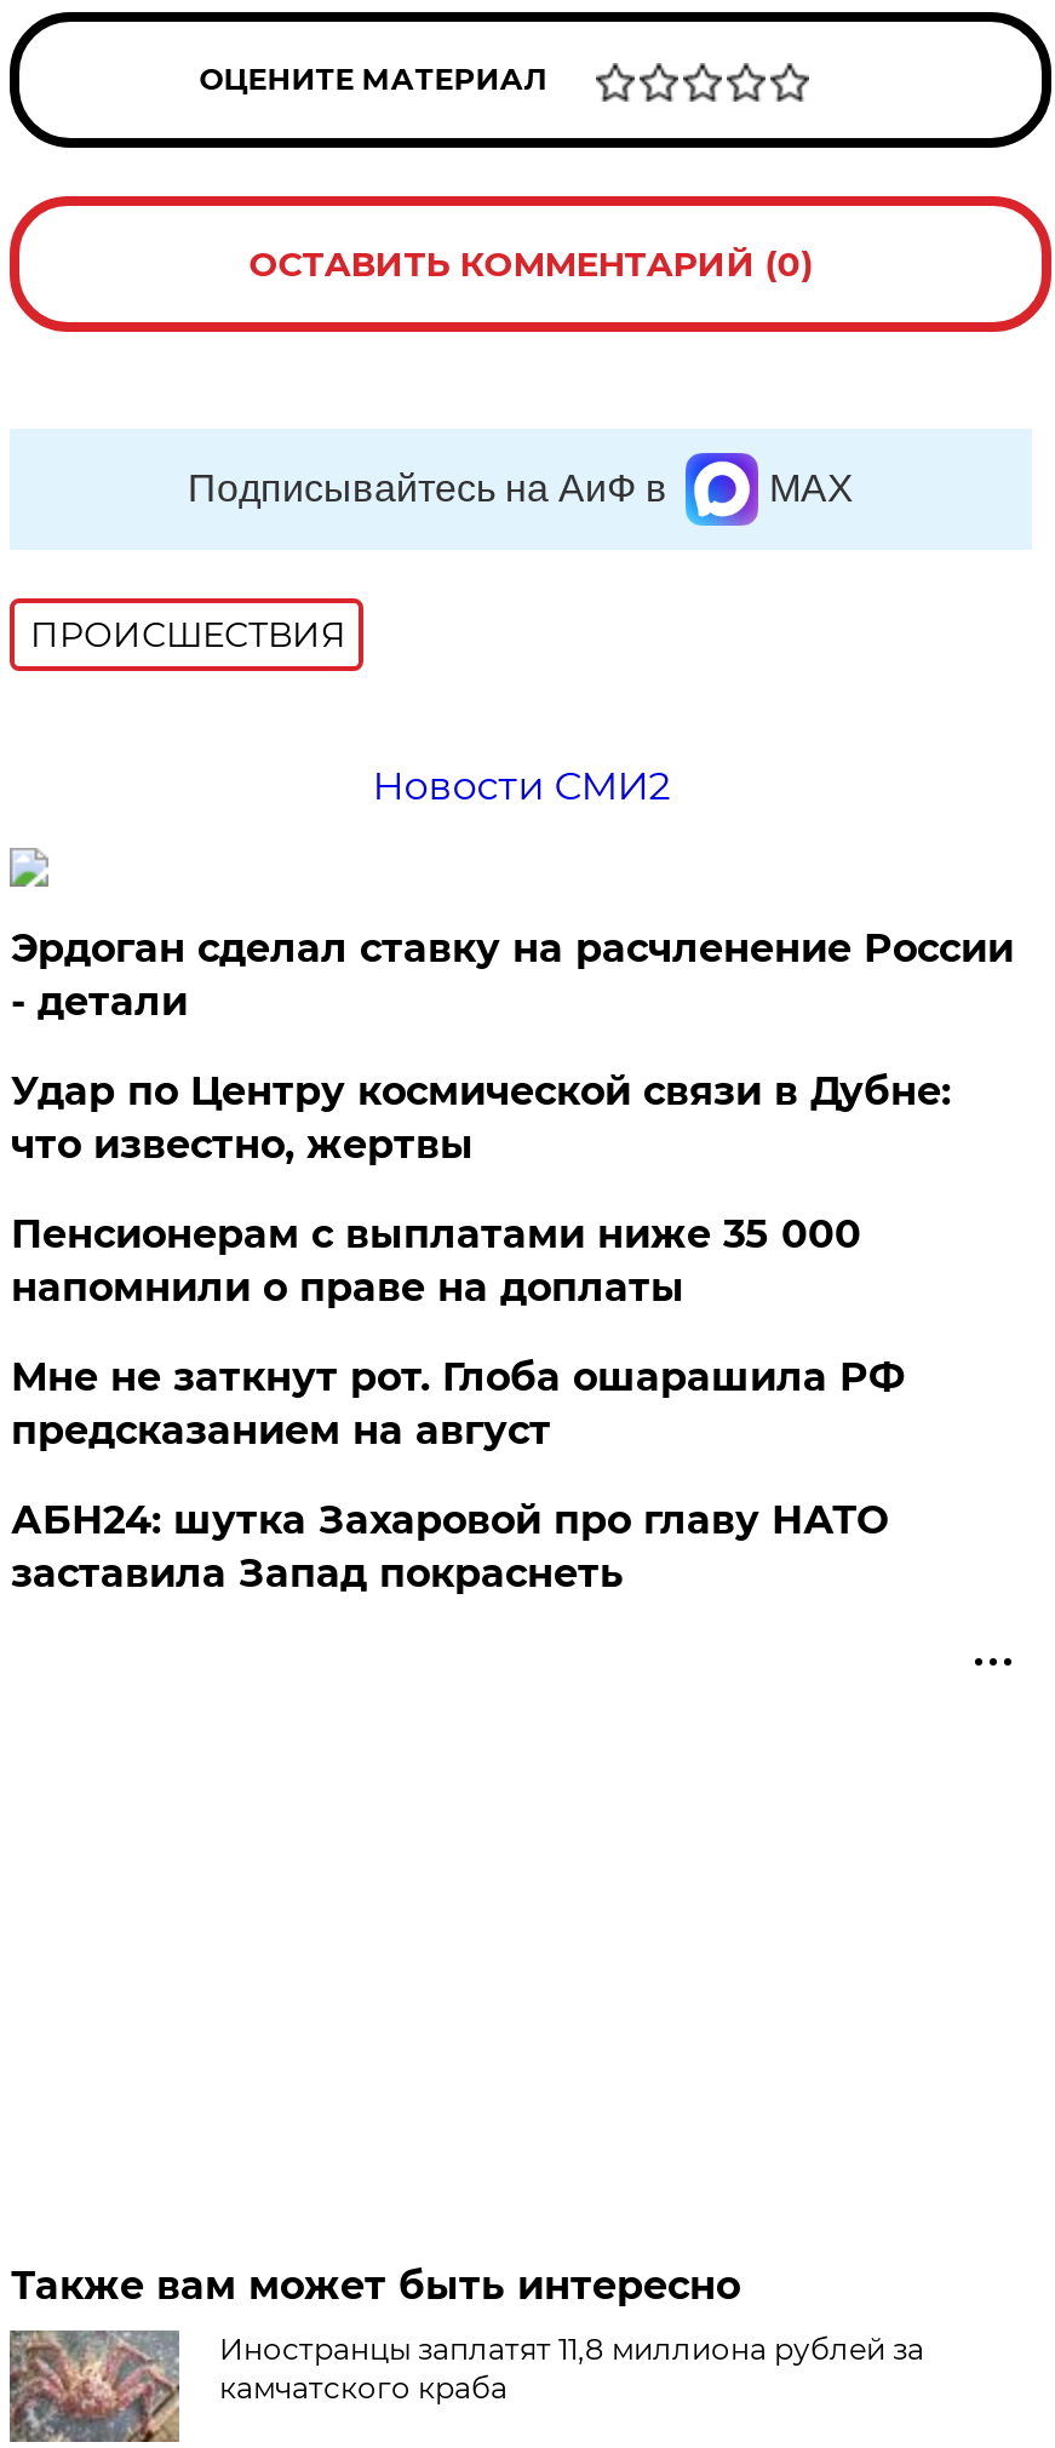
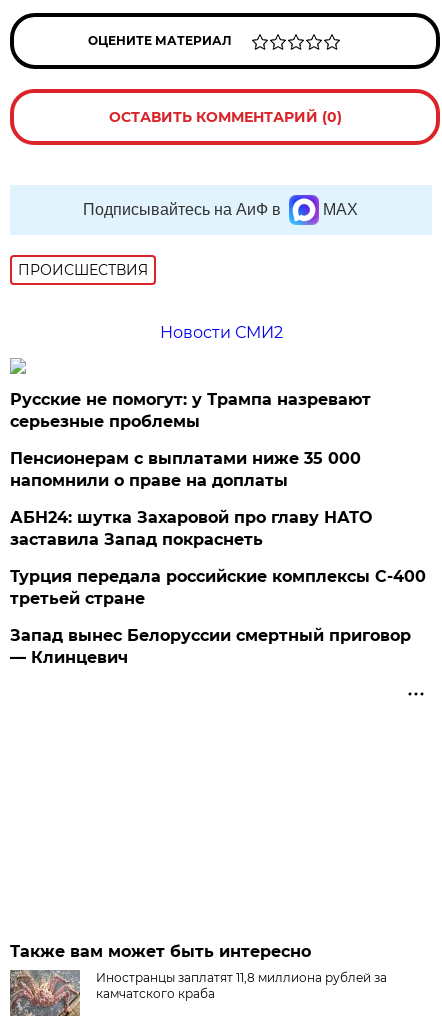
- Эрдоган сделал ставку на расчленение России
- - детали
- Удар по Центру космической связи в Дубне:
- что известно, жертвы
+ Русские не помогут: у Трампа назревают
+ серьезные проблемы

moved up: Пенсионерам с выплатами ниже 35 000 | напомнили о праве на доплаты

- Мне не заткнут рот. Глоба ошарашила РФ
- предсказанием на август

moved up: АБН24: шутка Захаровой про главу НАТО | заставила Запад покраснеть

+ Турция передала российские комплексы С-400
+ третьей стране
+ Запад вынес Белоруссии смертный приговор
+ — Клинцевич
